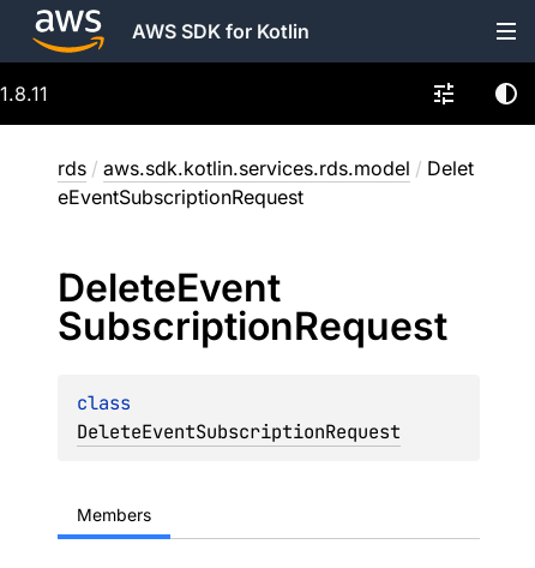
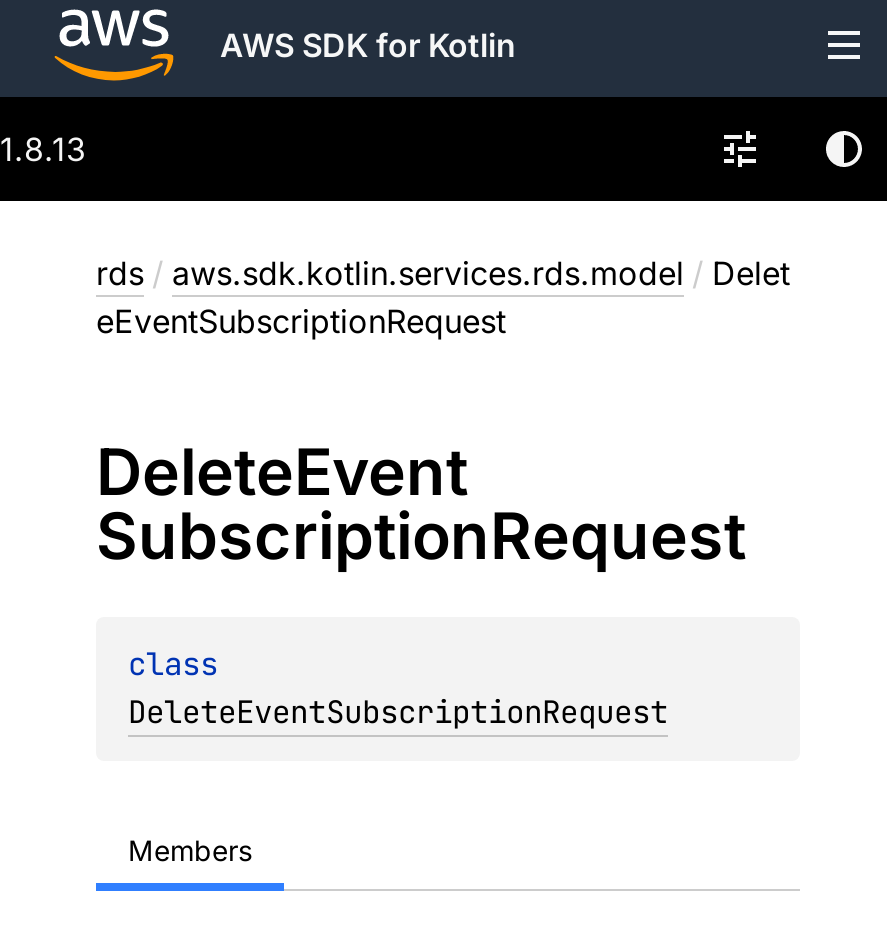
- 1.8.11
+ 1.8.13
